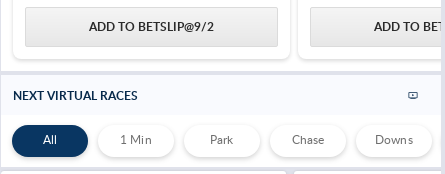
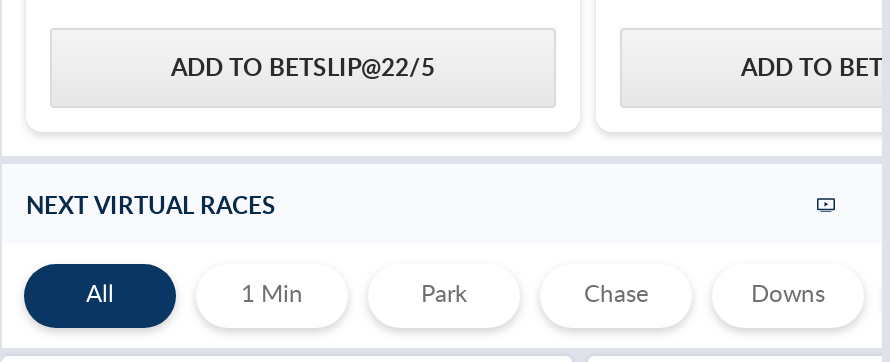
- ADD TO BETSLIP@9/2
+ ADD TO BETSLIP@22/5
